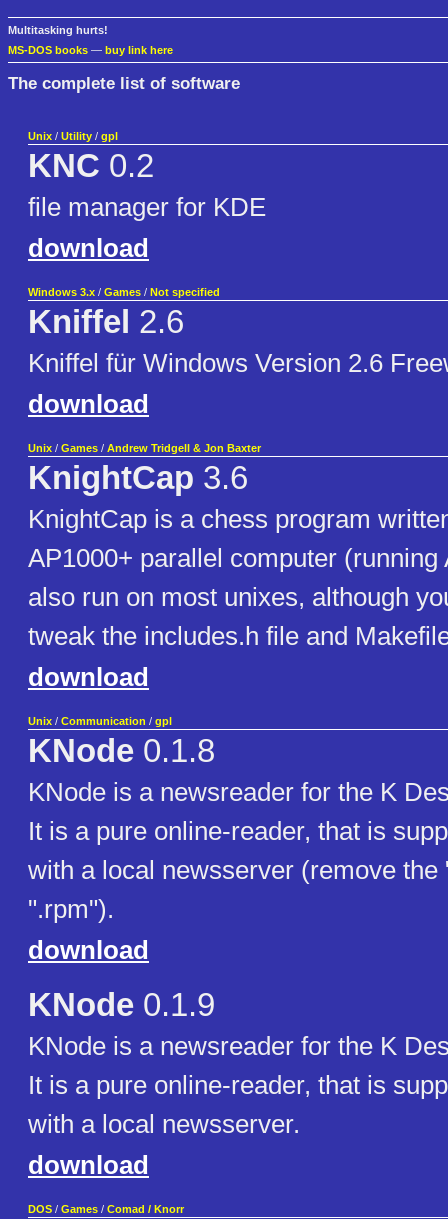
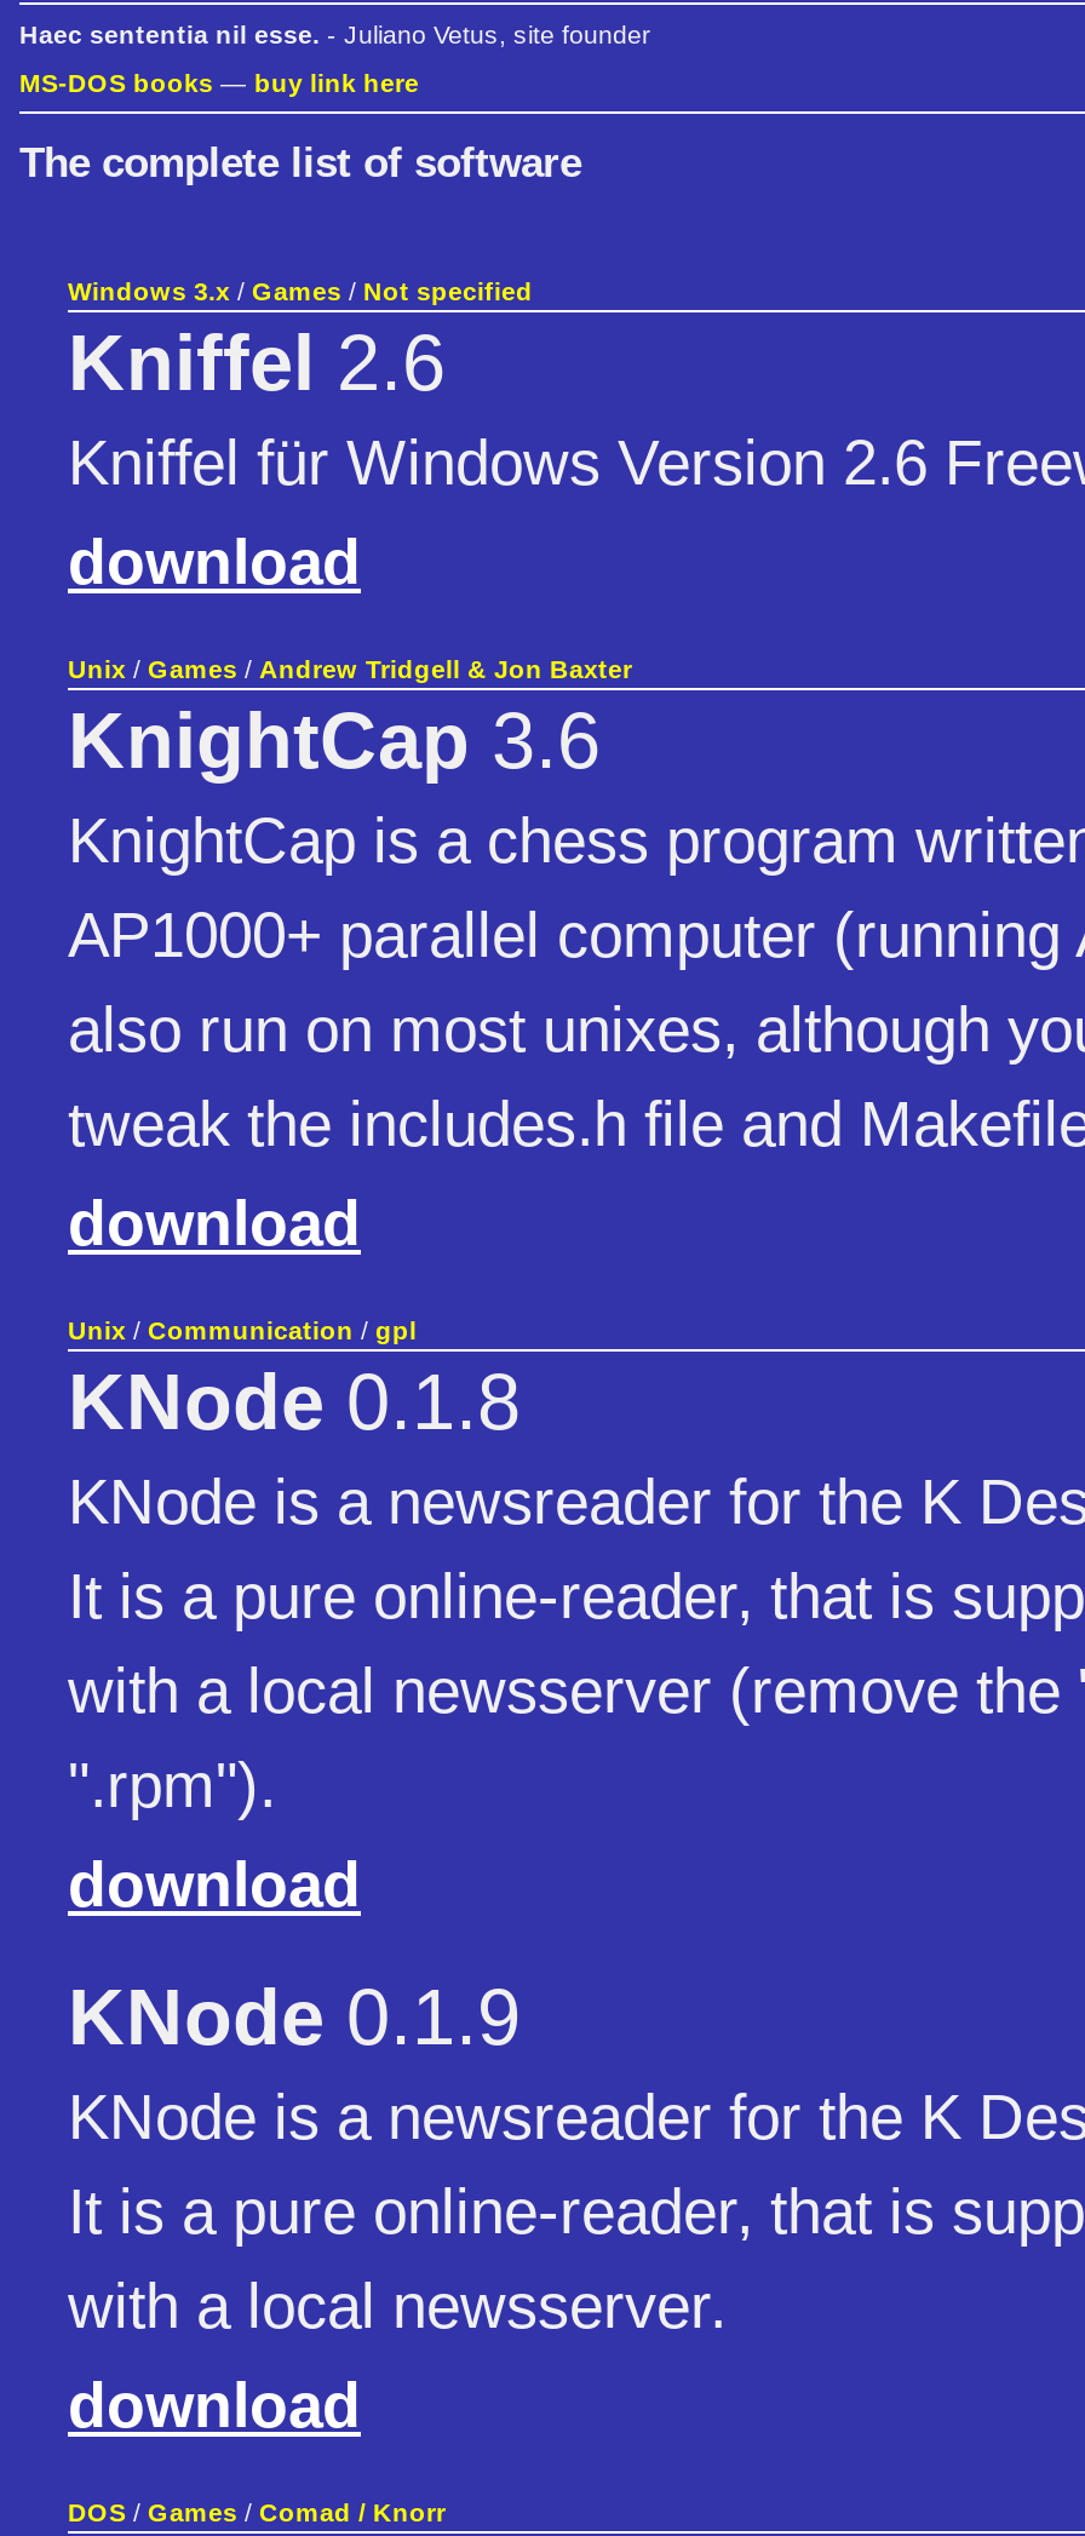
- Multitasking hurts!
+ Haec sententia nil esse. - Juliano Vetus, site founder

- Unix / Utility / gpl
- KNC 0.2
- file manager for KDE
- download
